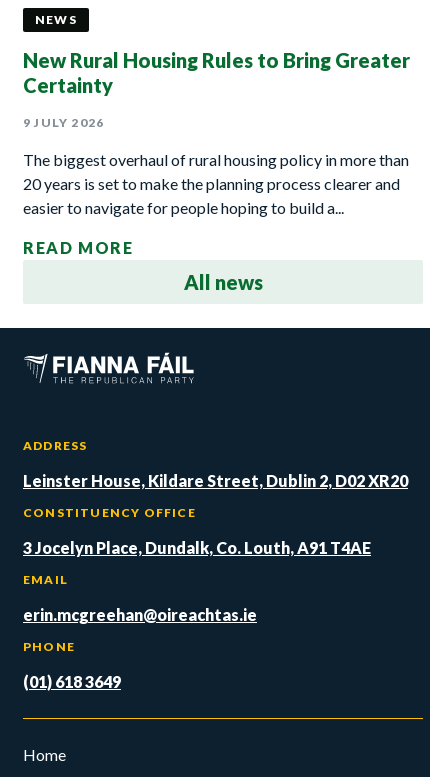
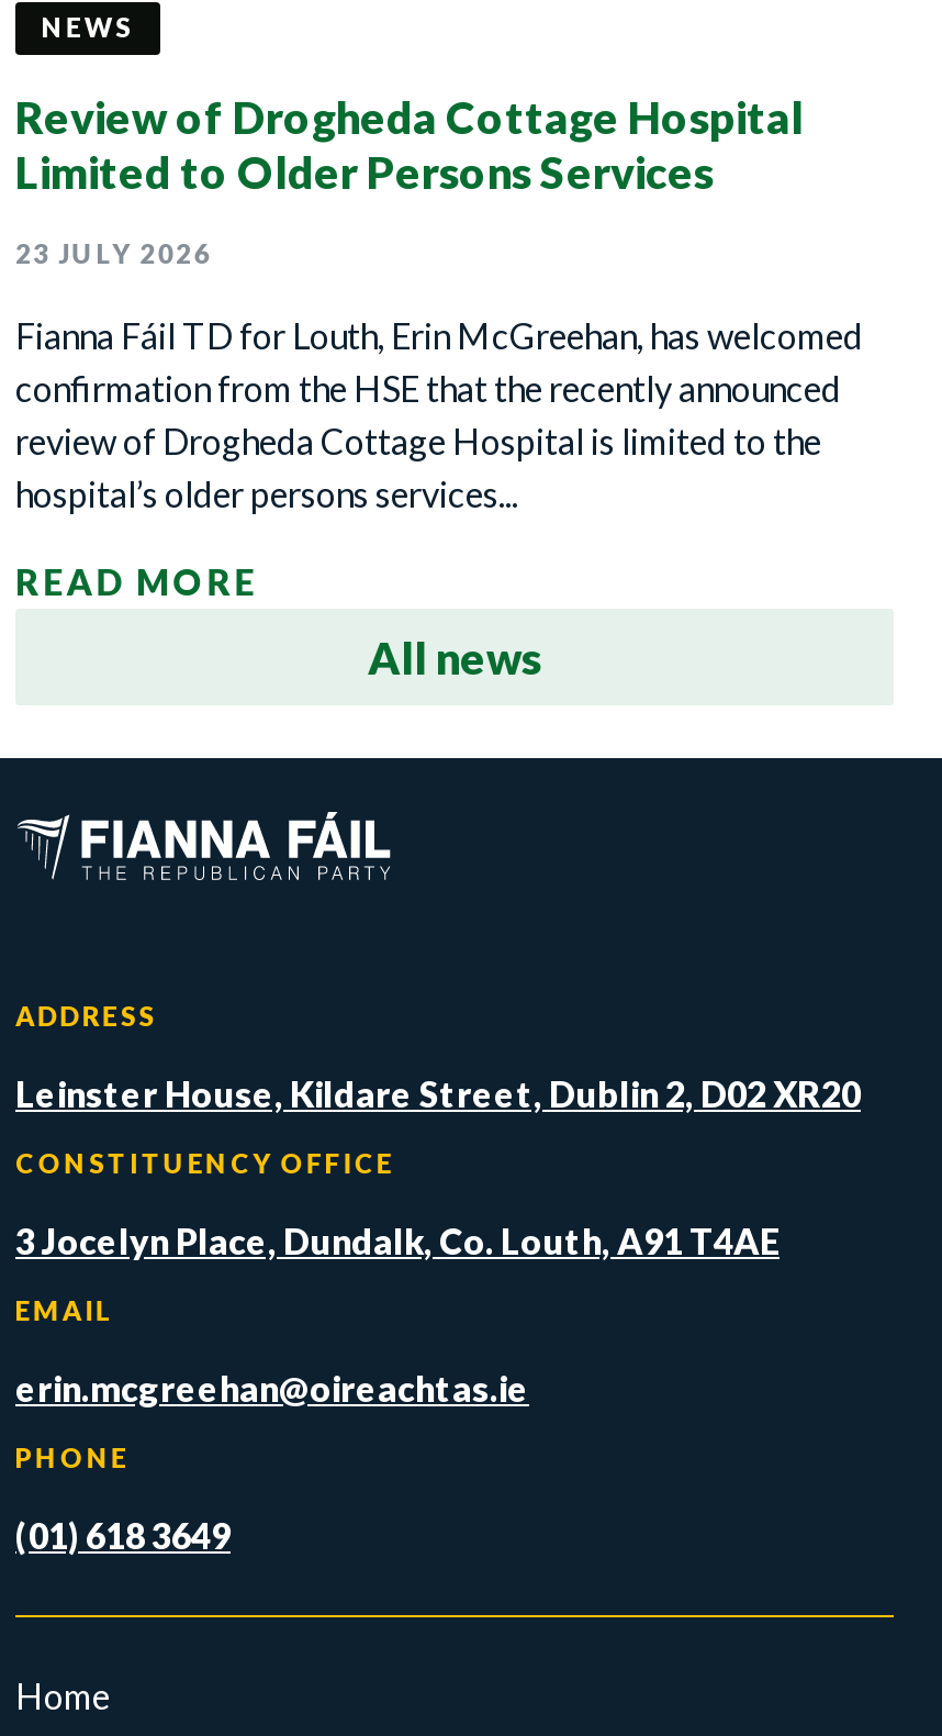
- New Rural Housing Rules to Bring Greater
- Certainty
+ Review of Drogheda Cottage Hospital
+ Limited to Older Persons Services

- 9 JULY 2026
+ 23 JULY 2026

- The biggest overhaul of rural housing policy in more than
- 20 years is set to make the planning process clearer and
- easier to navigate for people hoping to build a...
+ Fianna Fáil TD for Louth, Erin McGreehan, has welcomed
+ confirmation from the HSE that the recently announced
+ review of Drogheda Cottage Hospital is limited to the
+ hospital’s older persons services...
